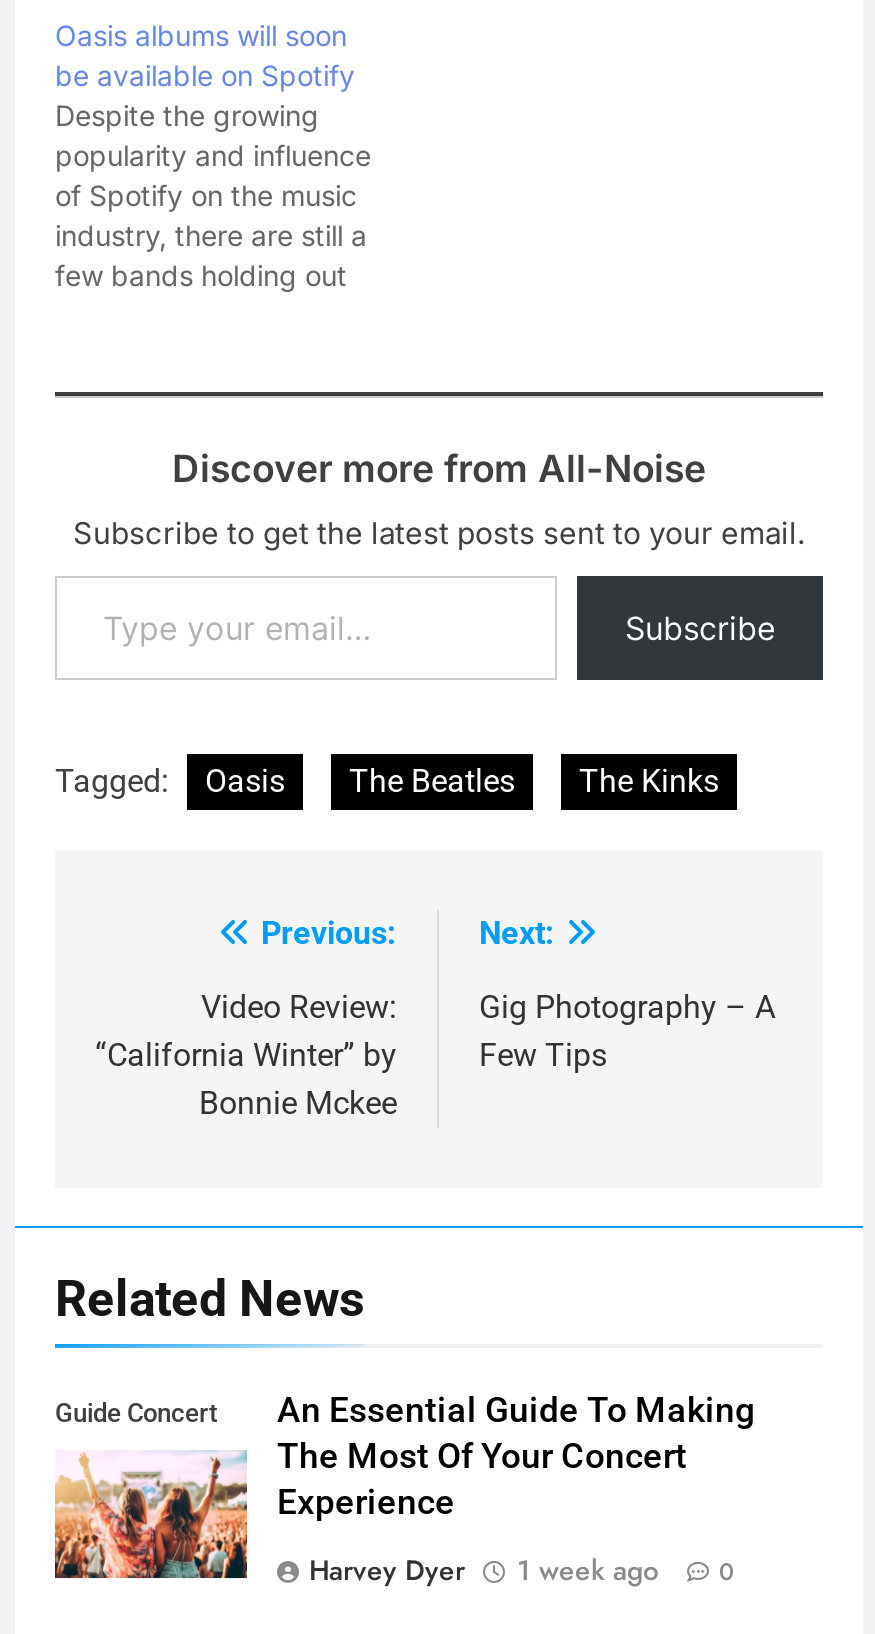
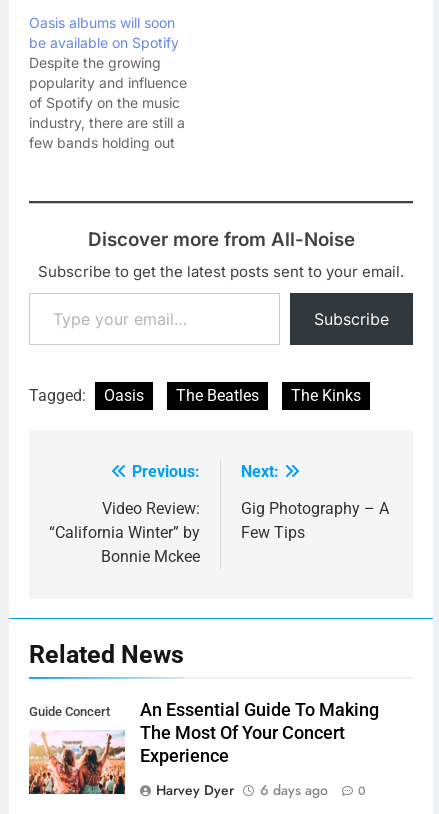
- Harvey Dyer 1 week ago 0
+ Harvey Dyer 6 days ago 0
